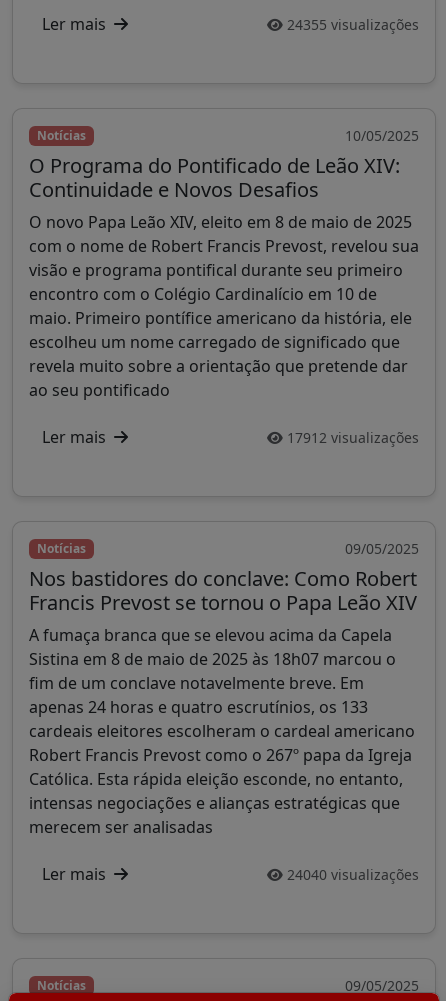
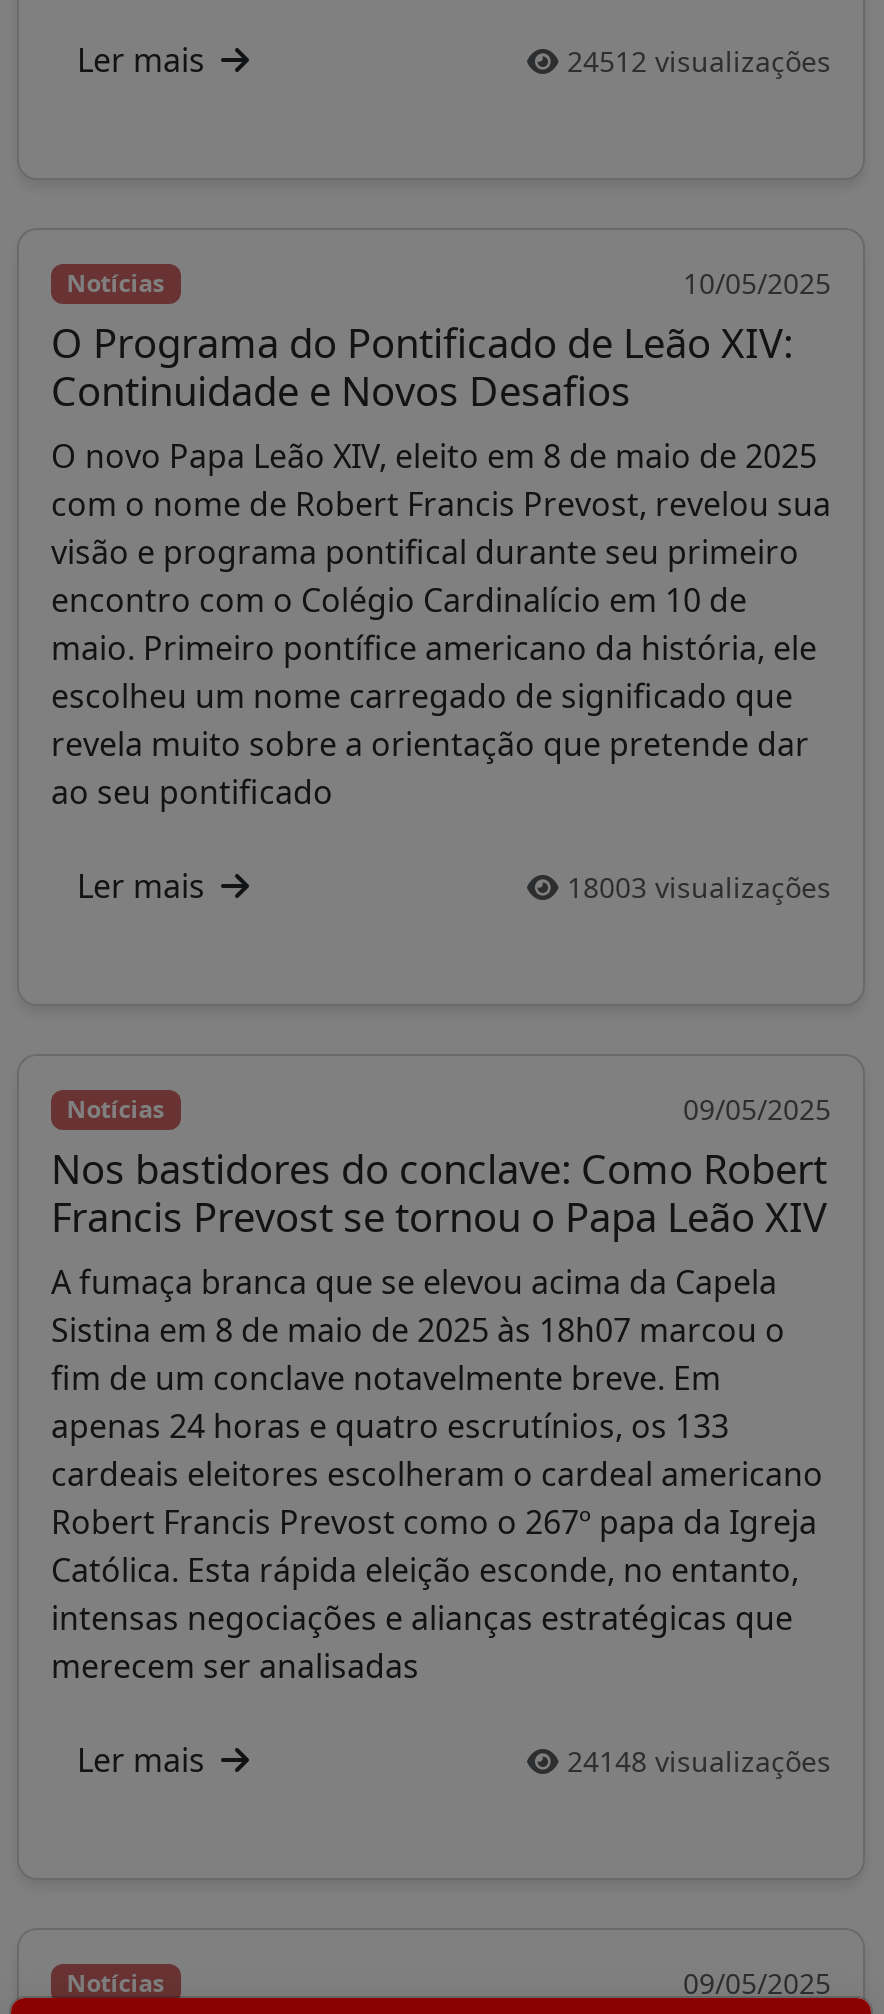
- 24355 visualizações
+ 24512 visualizações

- 17912 visualizações
+ 18003 visualizações

- 24040 visualizações
+ 24148 visualizações
